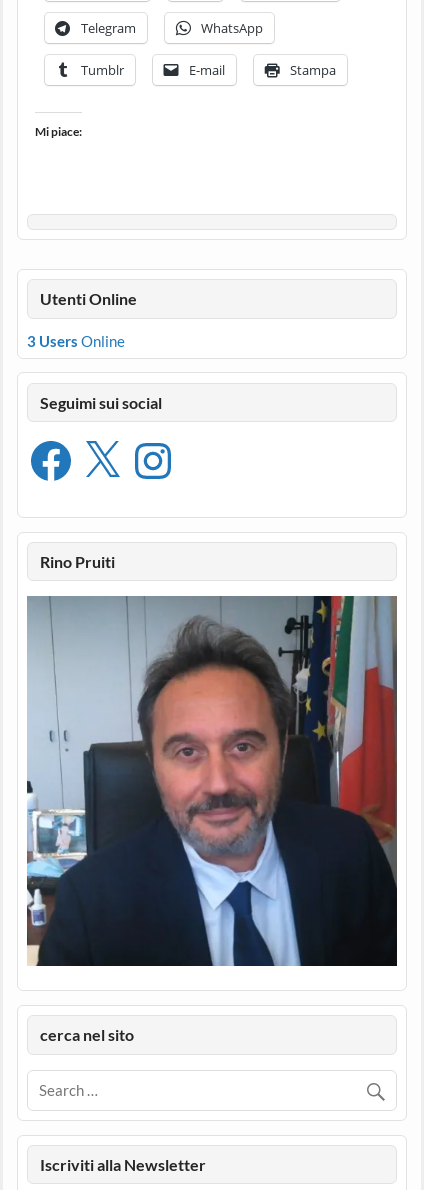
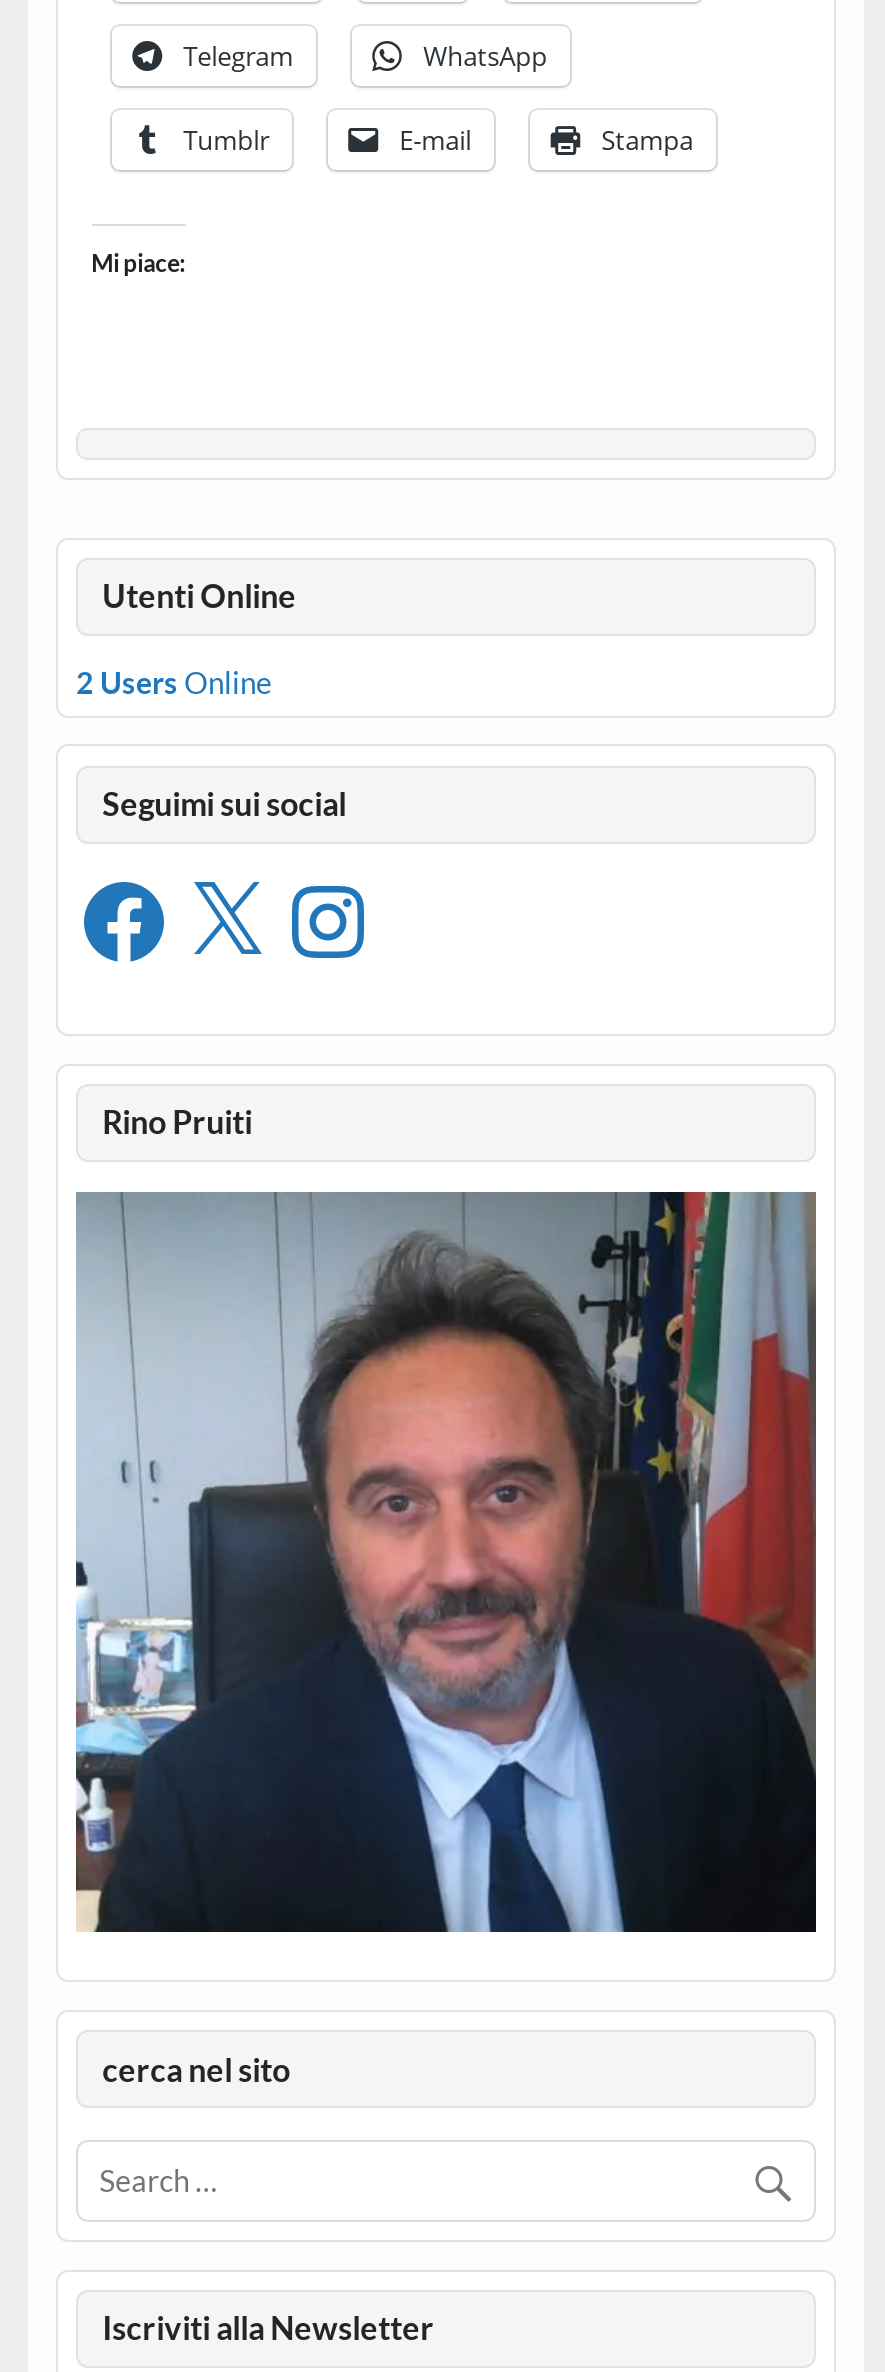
- 3 Users Online
+ 2 Users Online
